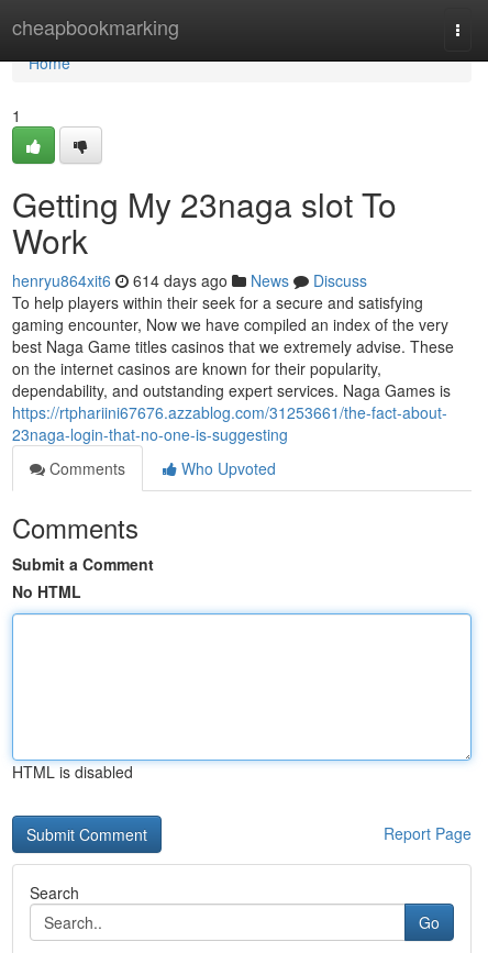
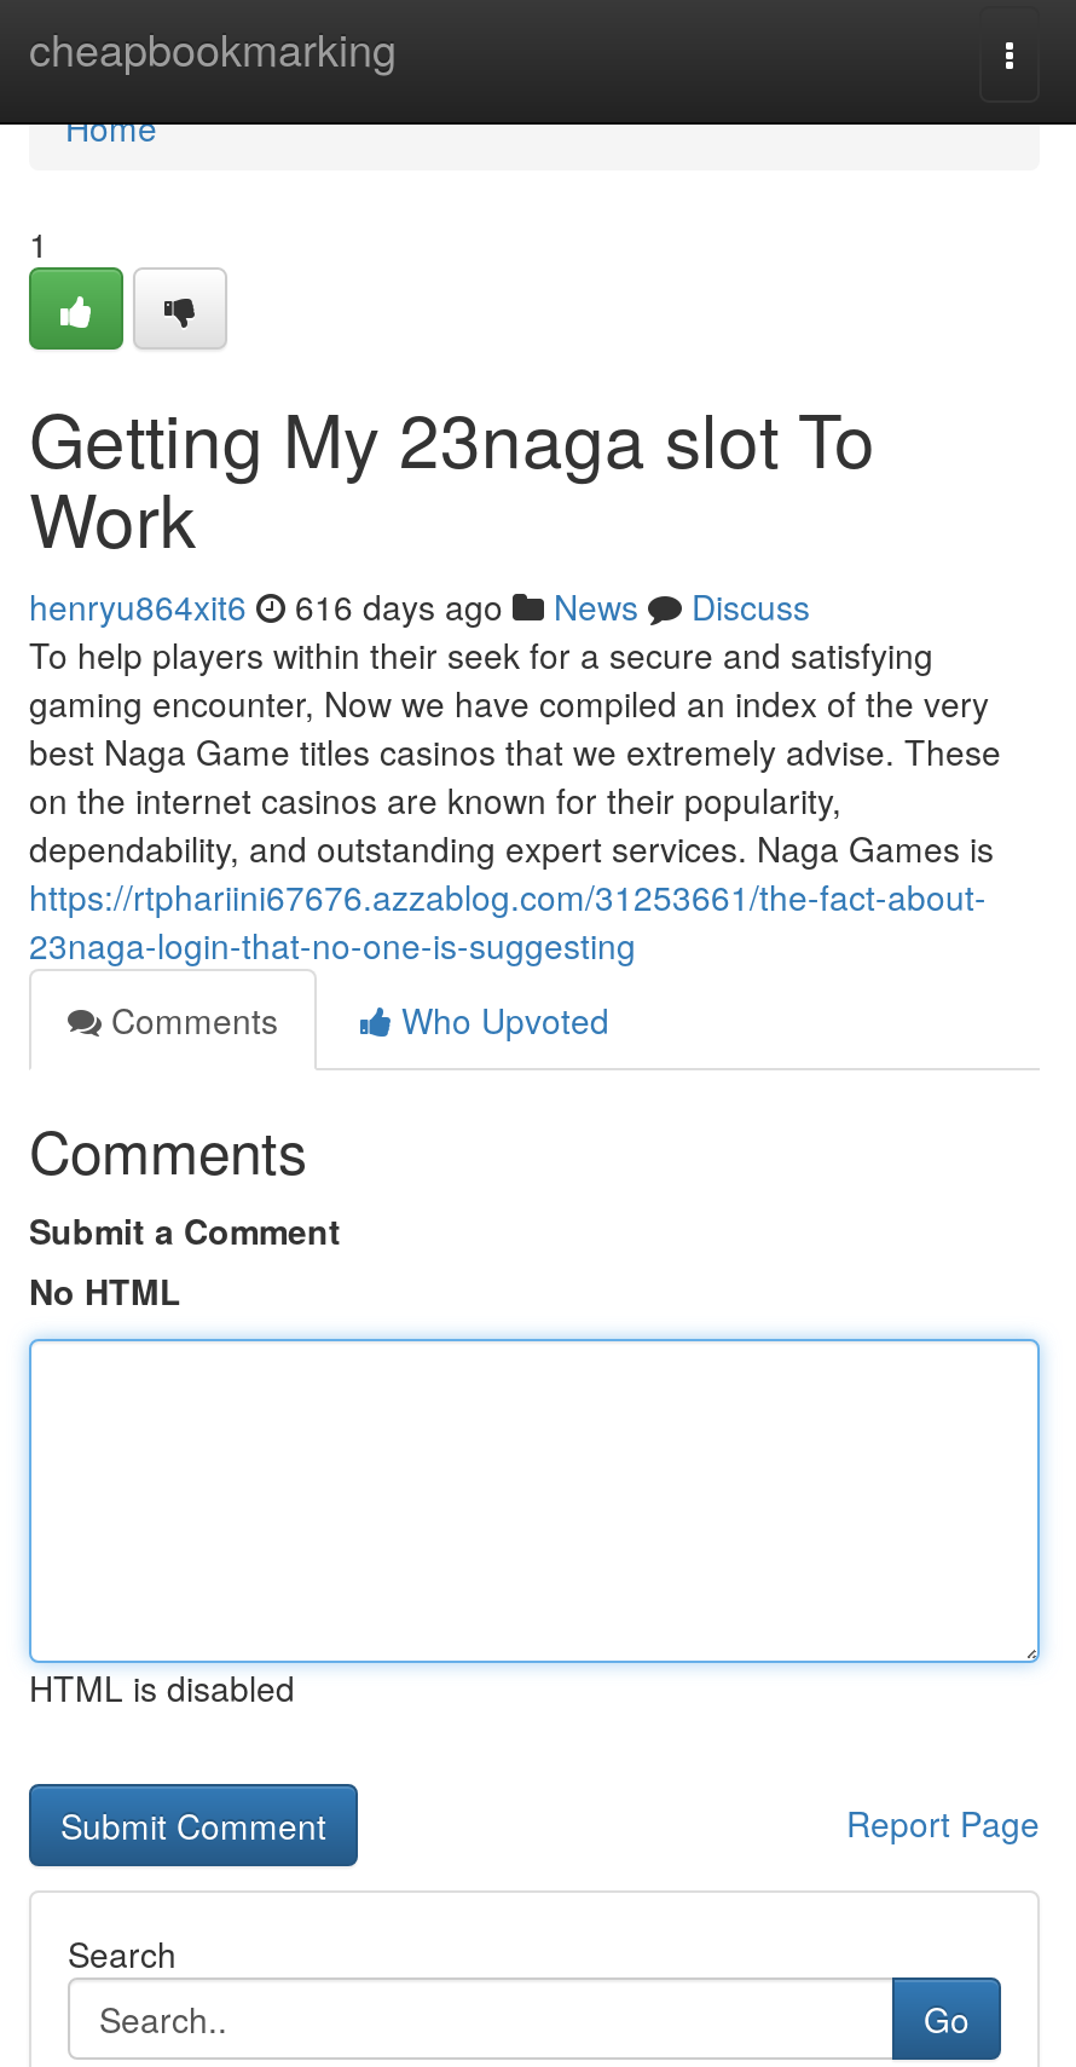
- henryu864xit6 614 days ago News Discuss
+ henryu864xit6 616 days ago News Discuss
